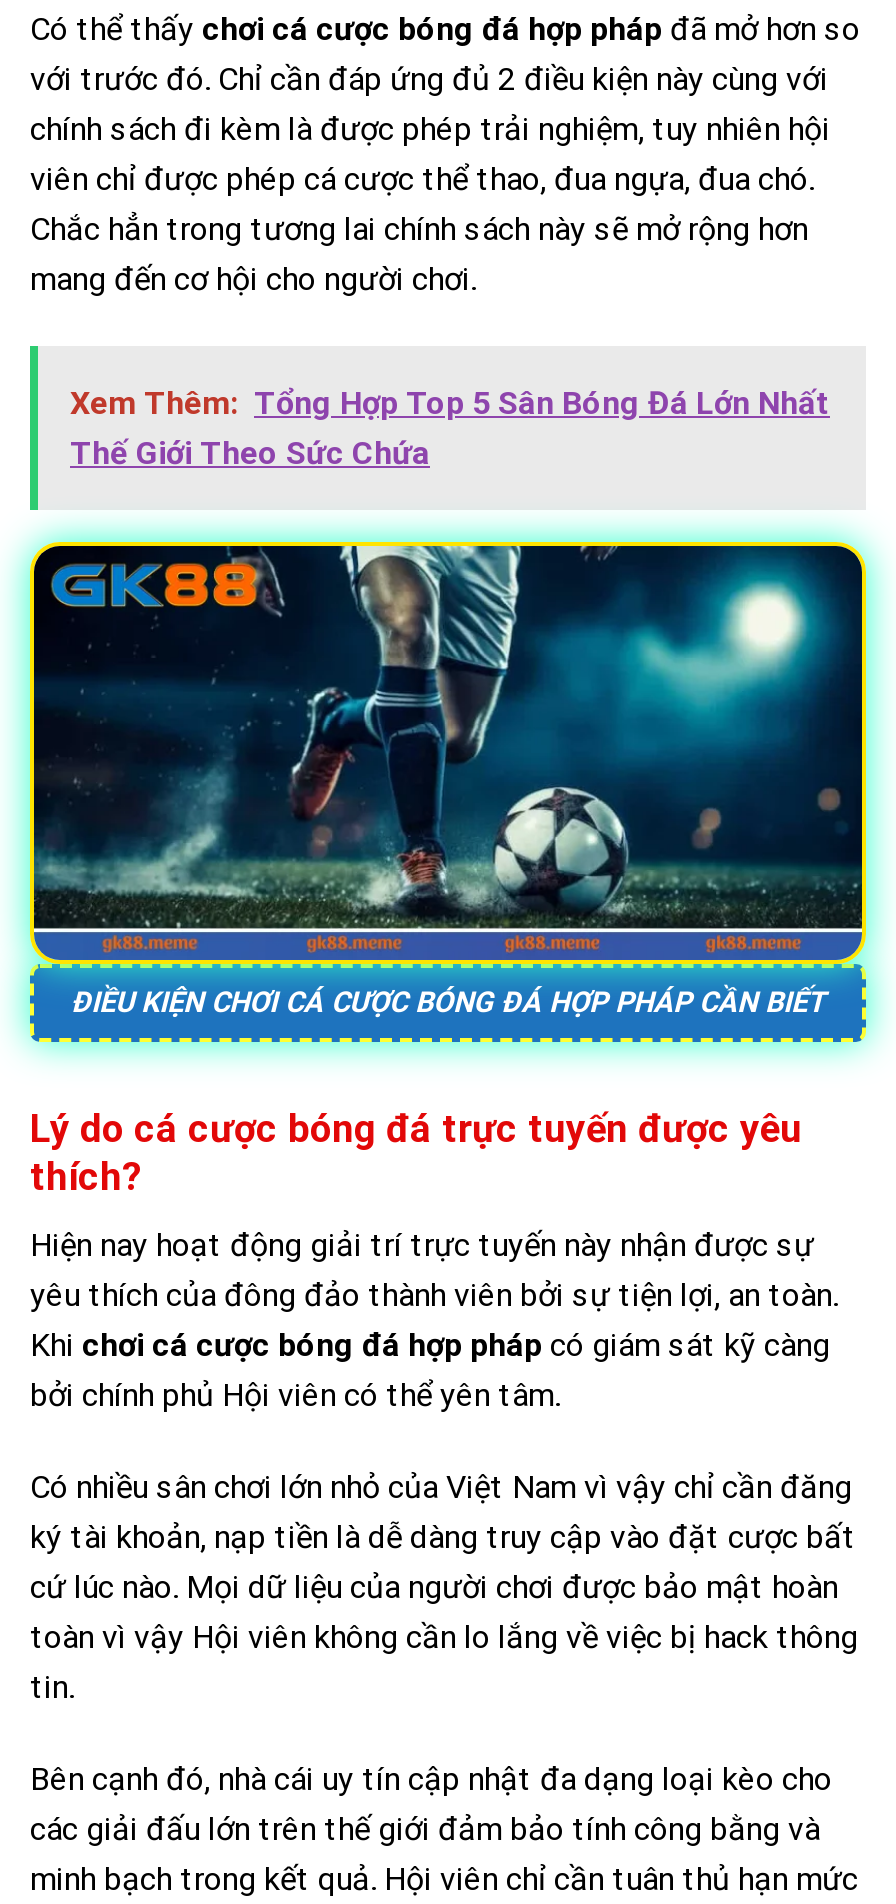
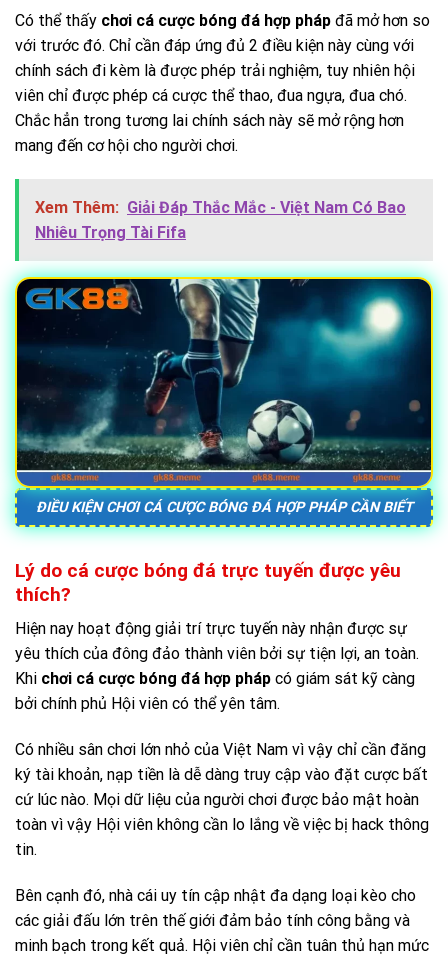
- Xem Thêm: Tổng Hợp Top 5 Sân Bóng Đá Lớn Nhất
- Thế Giới Theo Sức Chứa
+ Xem Thêm: Giải Đáp Thắc Mắc - Việt Nam Có Bao
+ Nhiêu Trọng Tài Fifa
